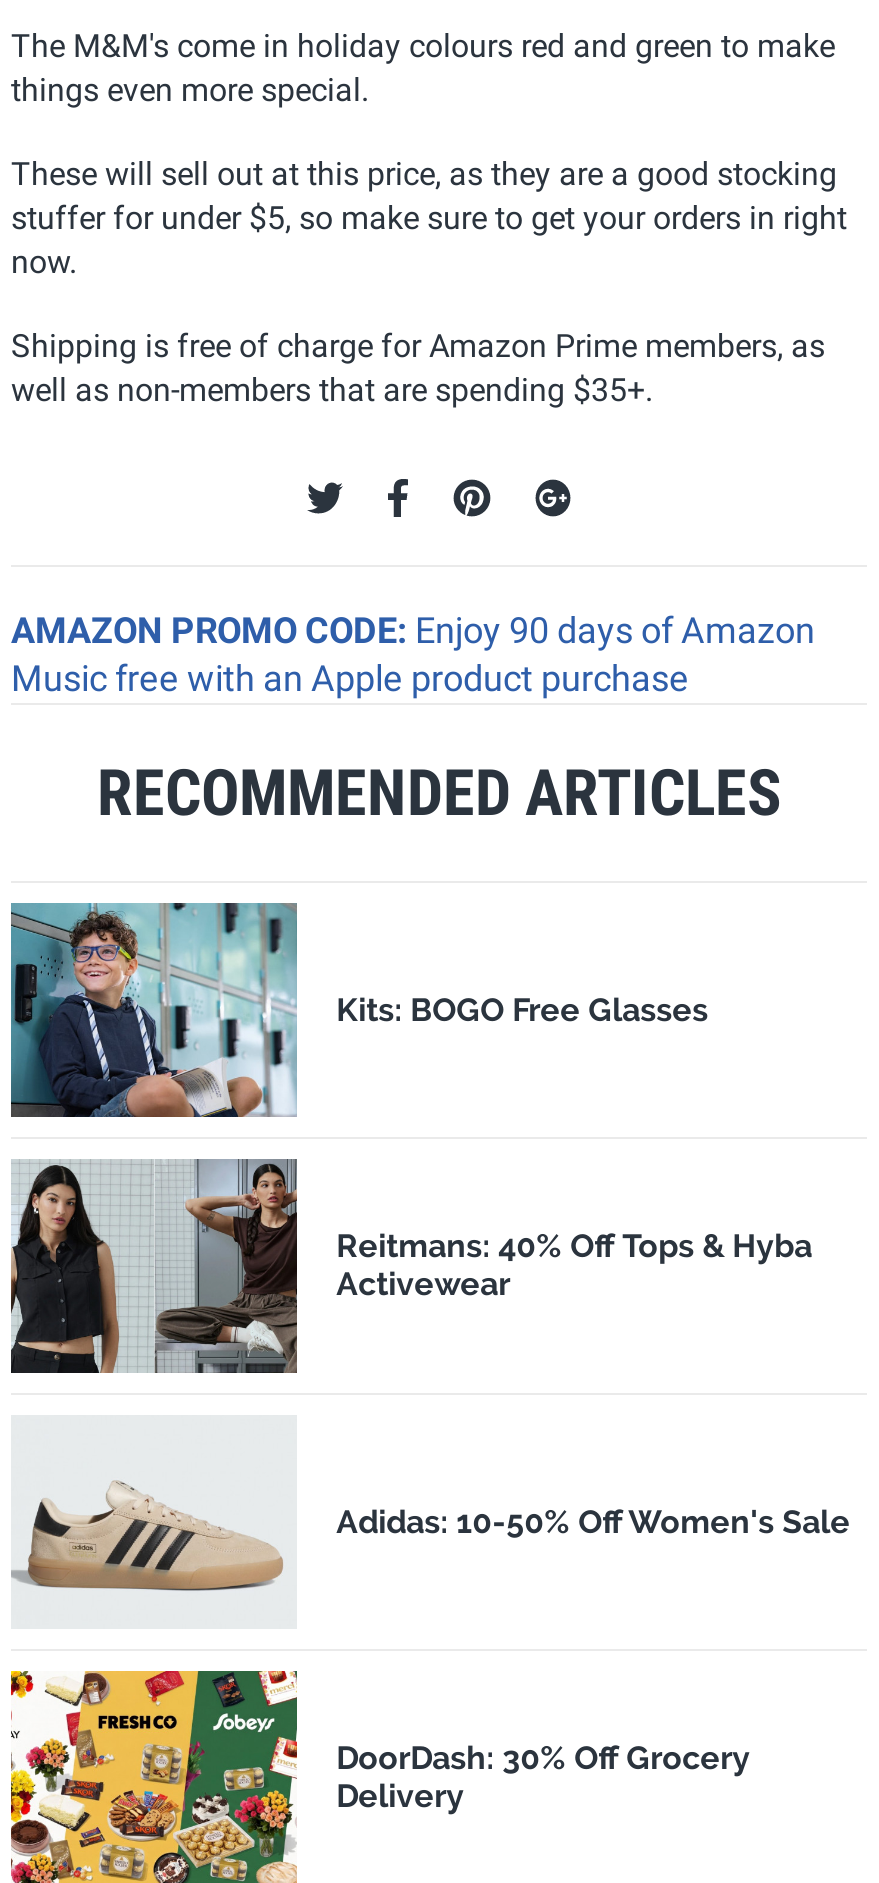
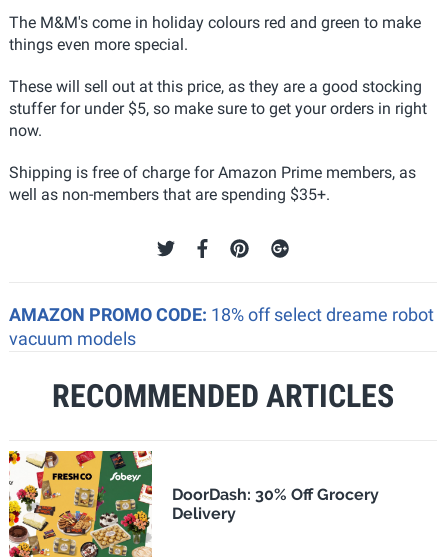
- AMAZON PROMO CODE: Enjoy 90 days of Amazon
- Music free with an Apple product purchase
+ AMAZON PROMO CODE: 18% off select dreame robot
+ vacuum models

- [image]
- Kits: BOGO Free Glasses

- [image]
- Reitmans: 40% Off Tops & Hyba
- Activewear

- [image]
- Adidas: 10-50% Off Women's Sale
